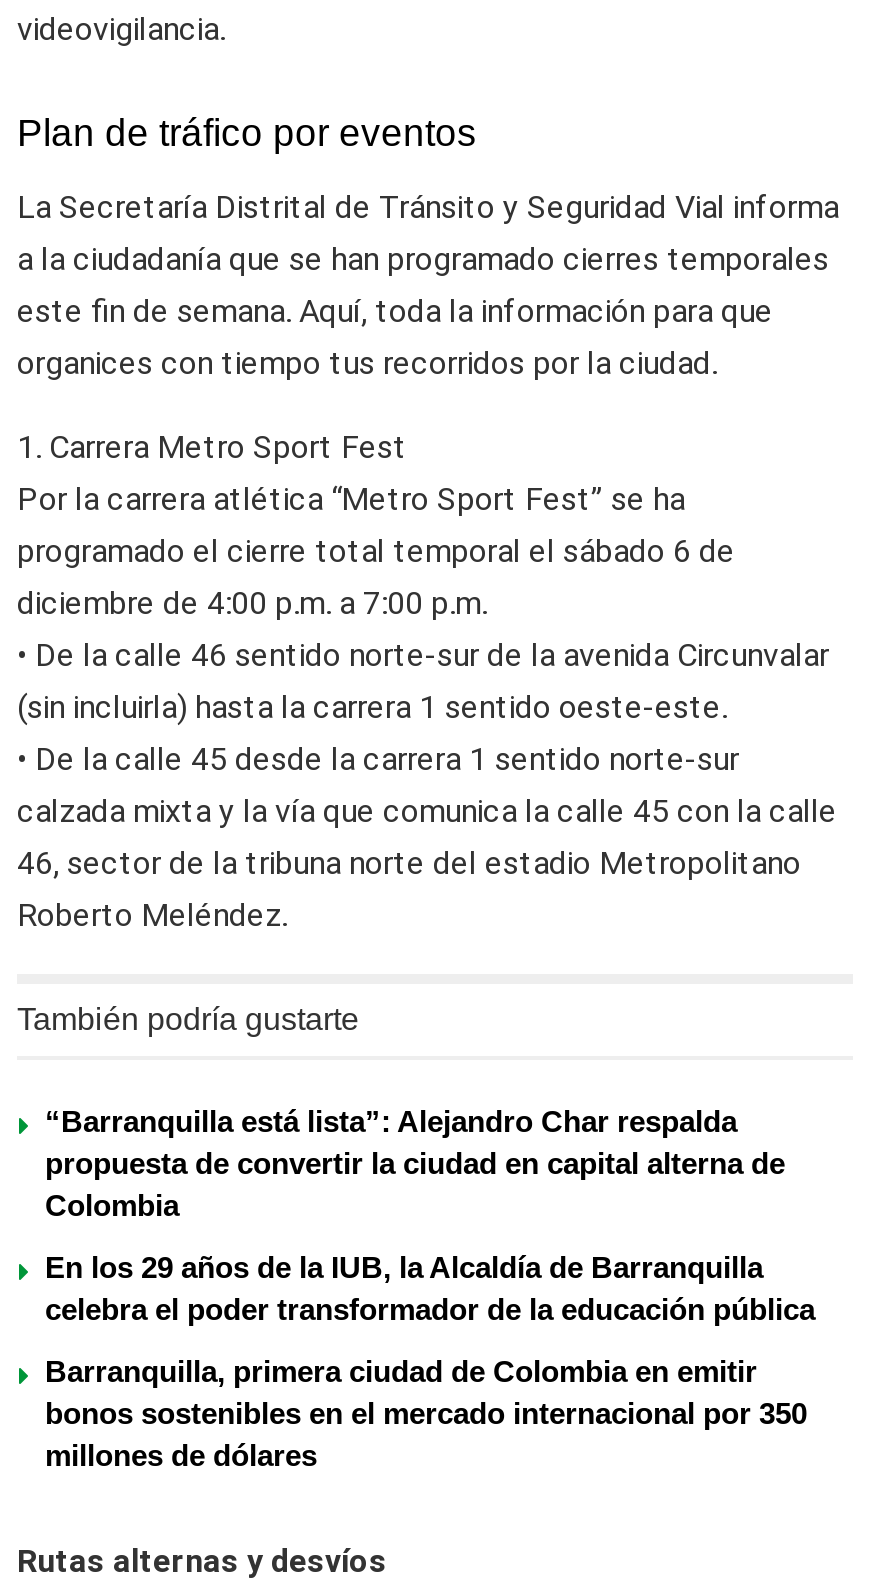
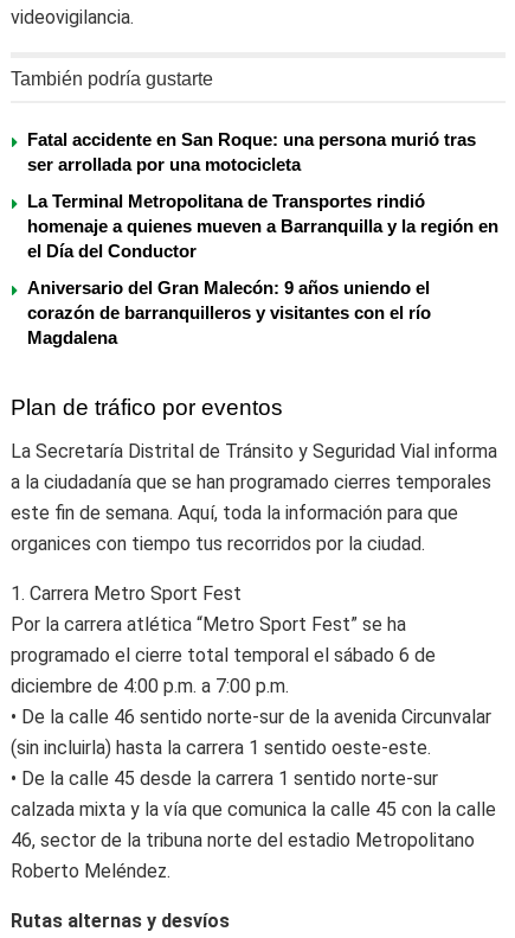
+ Fatal accidente en San Roque: una persona murió tras
+ ser arrollada por una motocicleta
+ La Terminal Metropolitana de Transportes rindió
+ homenaje a quienes mueven a Barranquilla y la región en
+ el Día del Conductor
+ Aniversario del Gran Malecón: 9 años uniendo el
+ corazón de barranquilleros y visitantes con el río
+ Magdalena

moved down: Plan de tráfico por eventos | La Secretaría Distrital de Tránsito y Seguridad Vial informa | a la ciudadanía que se han programado cierres temporales | ... | 46, sector de la tribuna norte del estadio Metropolitano | Roberto Meléndez.

moved up: También podría gustarte

- “Barranquilla está lista”: Alejandro Char respalda
- propuesta de convertir la ciudad en capital alterna de
- Colombia
- En los 29 años de la IUB, la Alcaldía de Barranquilla
- celebra el poder transformador de la educación pública
- Barranquilla, primera ciudad de Colombia en emitir
- bonos sostenibles en el mercado internacional por 350
- millones de dólares
